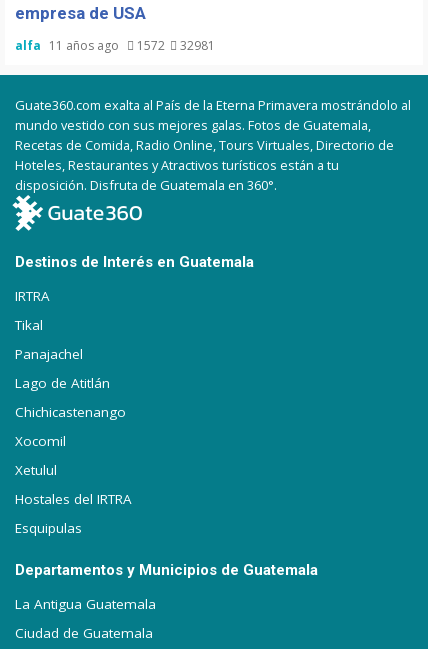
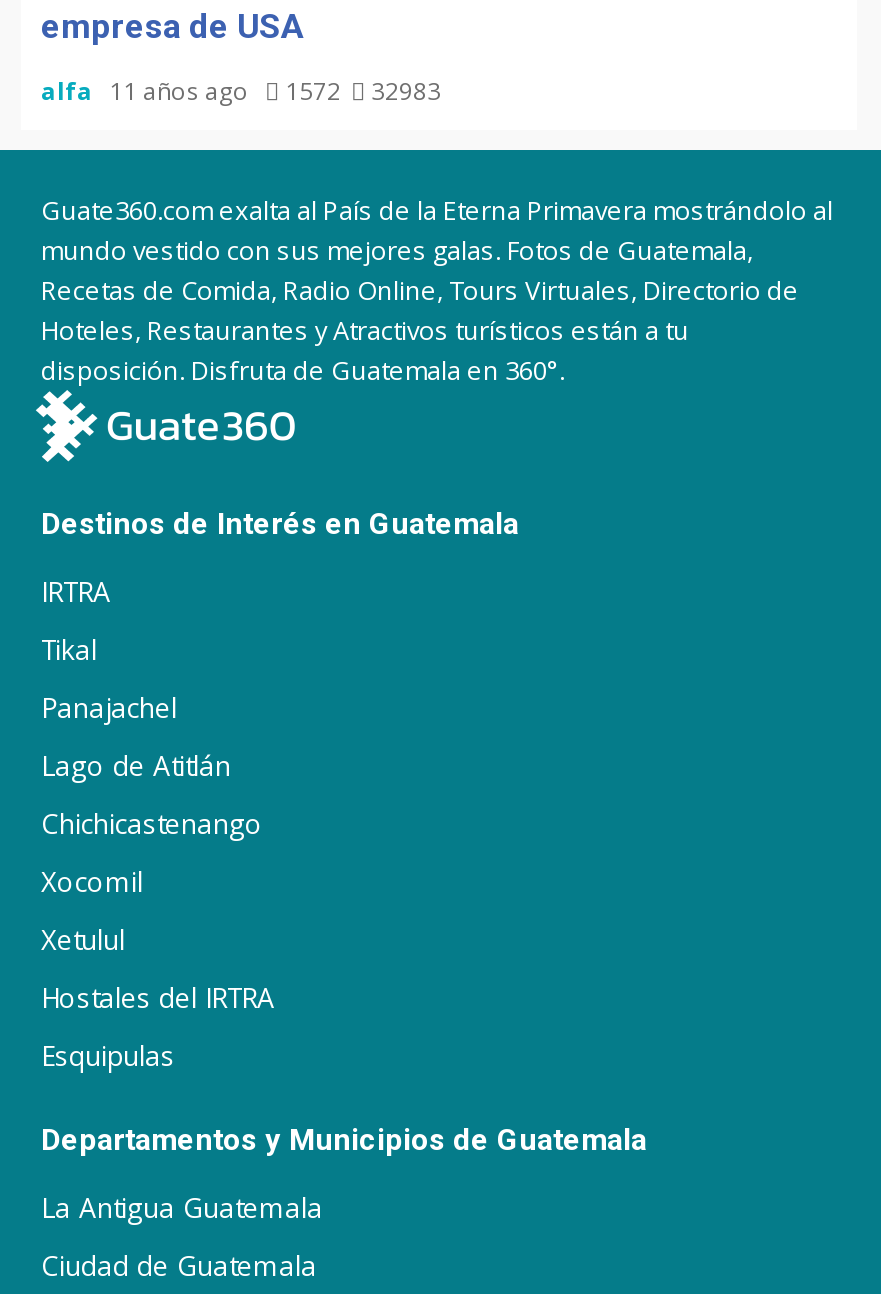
- alfa 11 años ago 1572 32981
+ alfa 11 años ago 1572 32983
